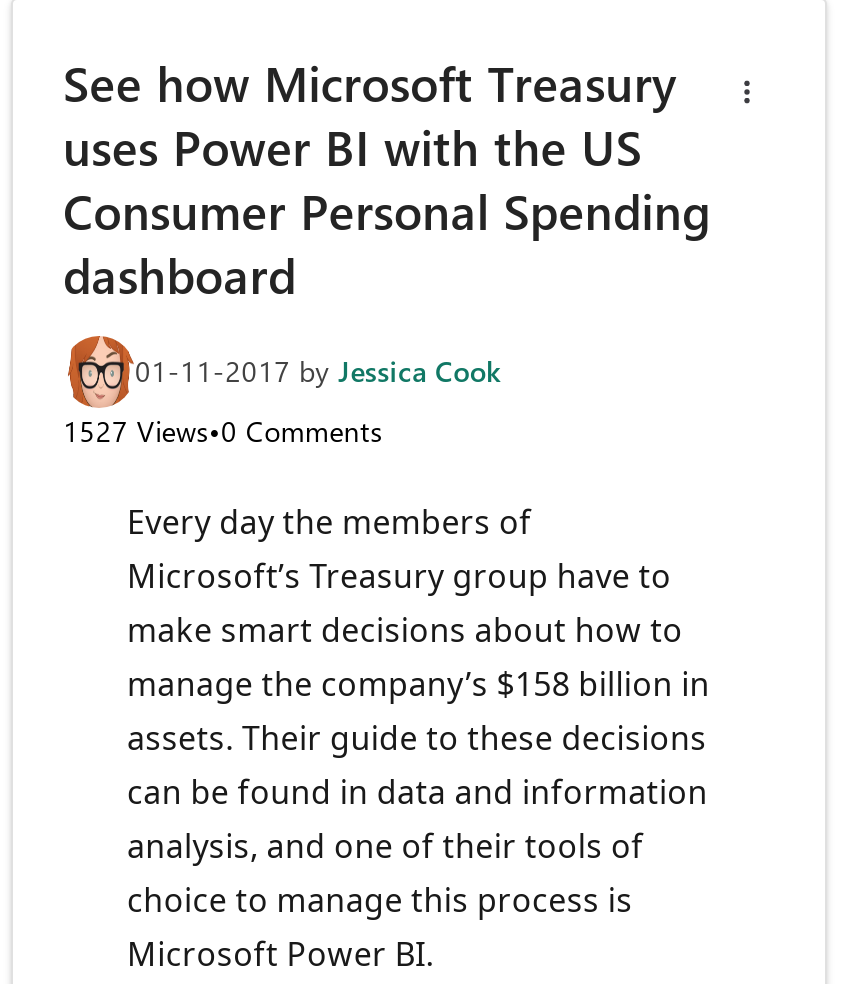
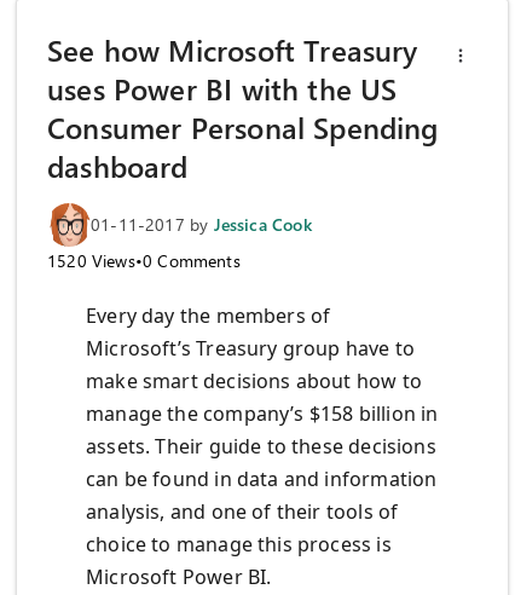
- 1527 Views•0 Comments
+ 1520 Views•0 Comments
